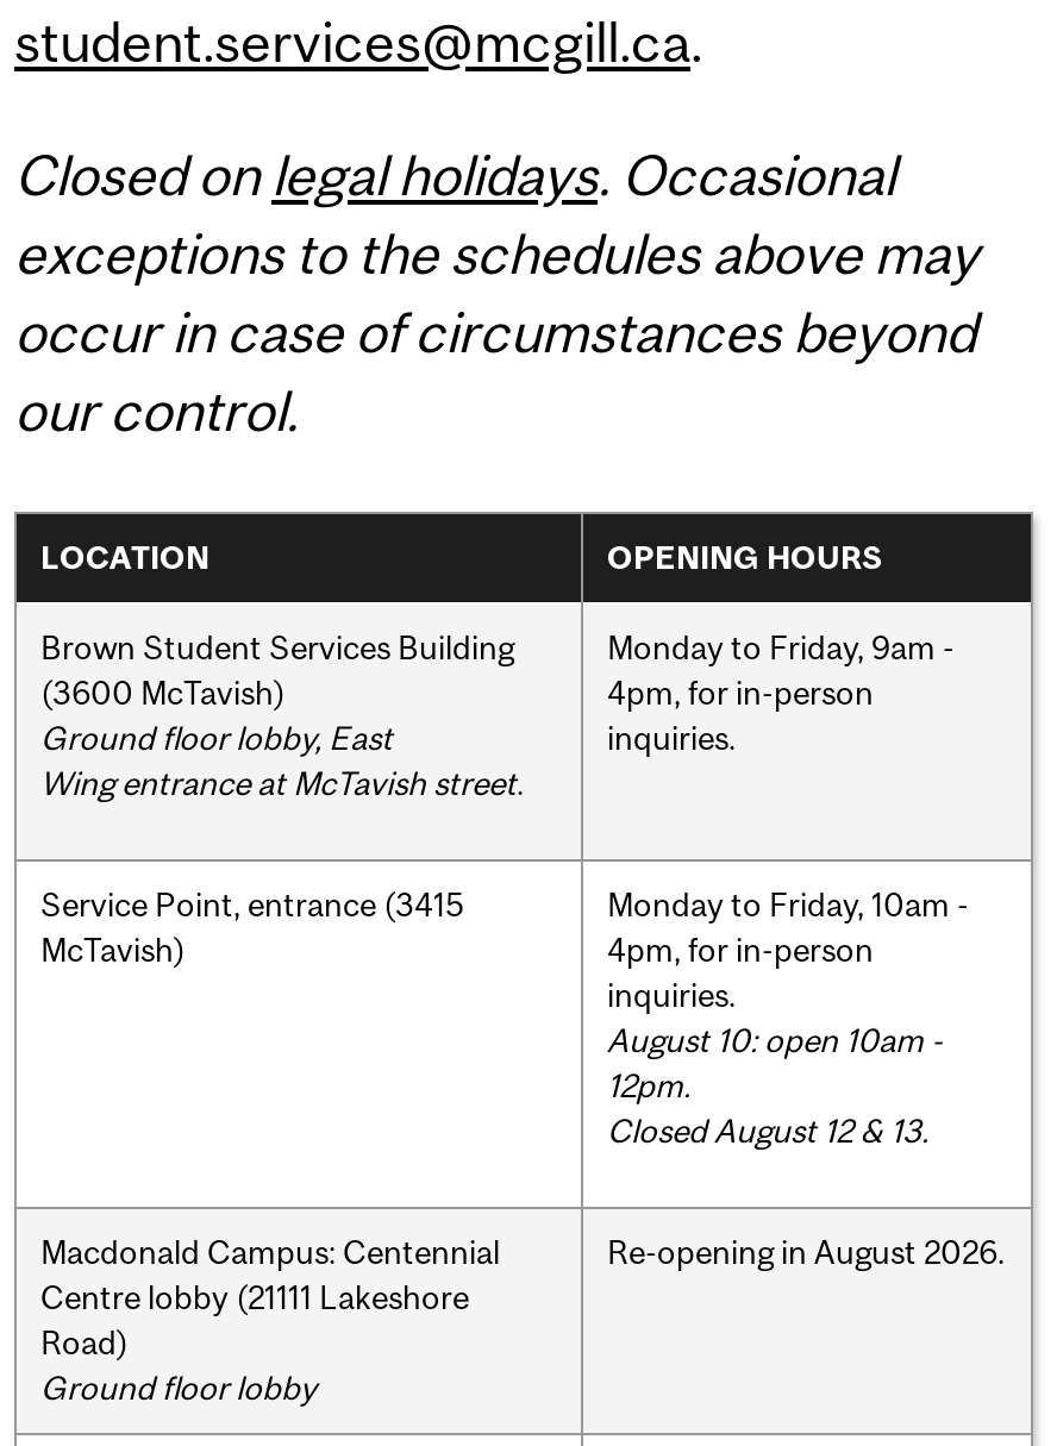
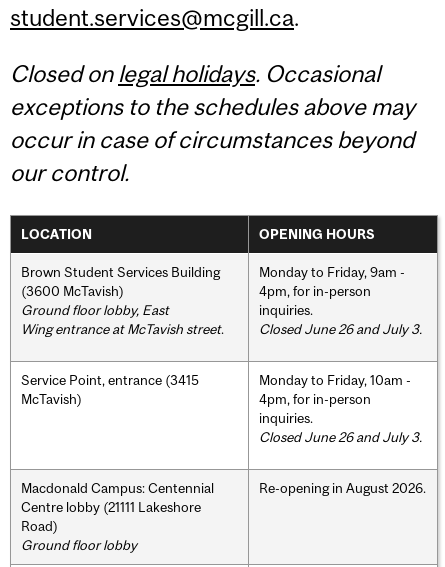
+ Closed June 26 and July 3.

- August 10: open 10am -
- 12pm.
- Closed August 12 & 13.
+ Closed June 26 and July 3.
